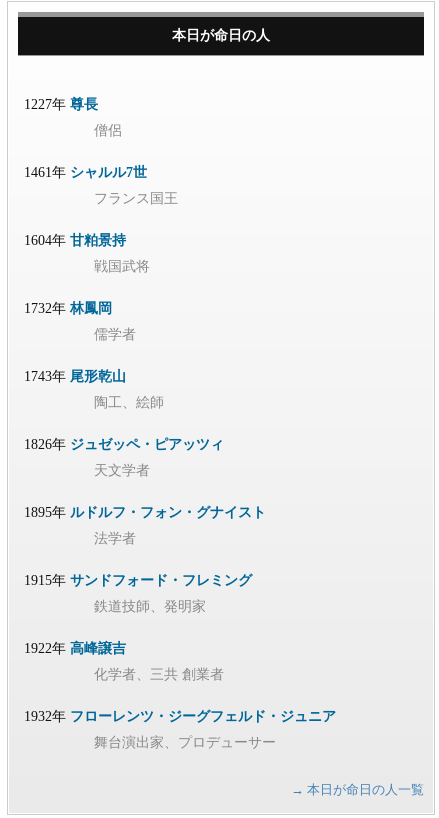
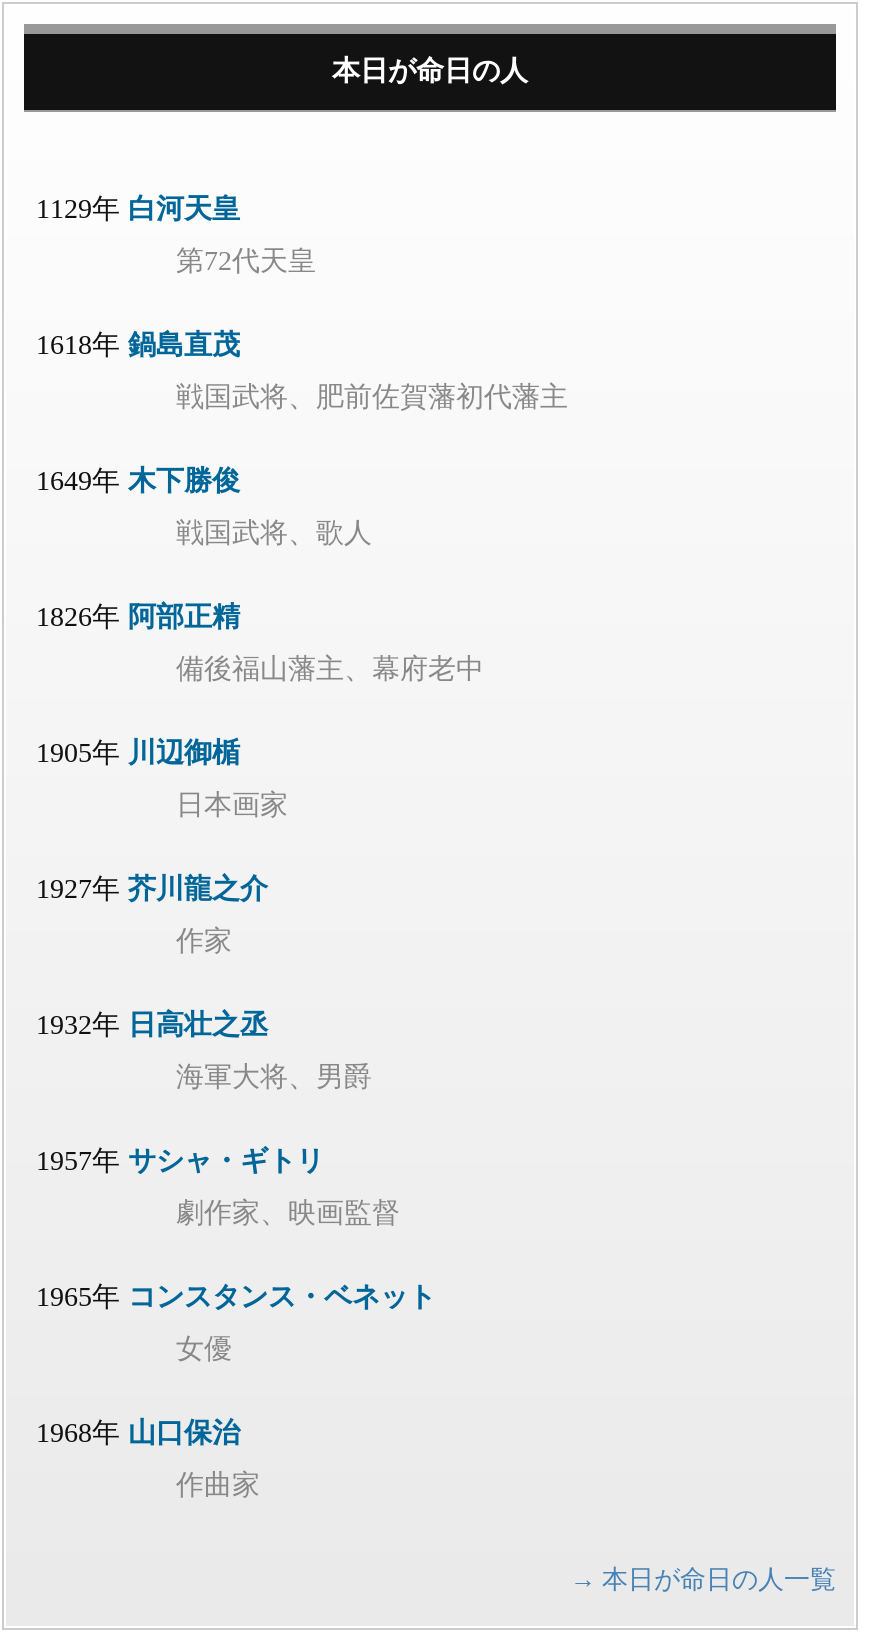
- 1227年尊長
+ 1129年白河天皇

- 僧侶
+ 第72代天皇

- 1461年シャルル7世
+ 1618年鍋島直茂

- フランス国王
+ 戦国武将、肥前佐賀藩初代藩主

- 1604年甘粕景持
+ 1649年木下勝俊

- 戦国武将
+ 戦国武将、歌人

- 1732年林鳳岡
+ 1826年阿部正精

- 儒学者
+ 備後福山藩主、幕府老中

- 1743年尾形乾山
+ 1905年川辺御楯

- 陶工、絵師
+ 日本画家

- 1826年ジュゼッペ・ピアッツィ
+ 1927年芥川龍之介

- 天文学者
+ 作家

- 1895年ルドルフ・フォン・グナイスト
+ 1932年日高壮之丞

- 法学者
+ 海軍大将、男爵

- 1915年サンドフォード・フレミング
+ 1957年サシャ・ギトリ

- 鉄道技師、発明家
+ 劇作家、映画監督

- 1922年高峰譲吉
+ 1965年コンスタンス・ベネット

- 化学者、三共 創業者
+ 女優

- 1932年フローレンツ・ジーグフェルド・ジュニア
+ 1968年山口保治

- 舞台演出家、プロデューサー
+ 作曲家
